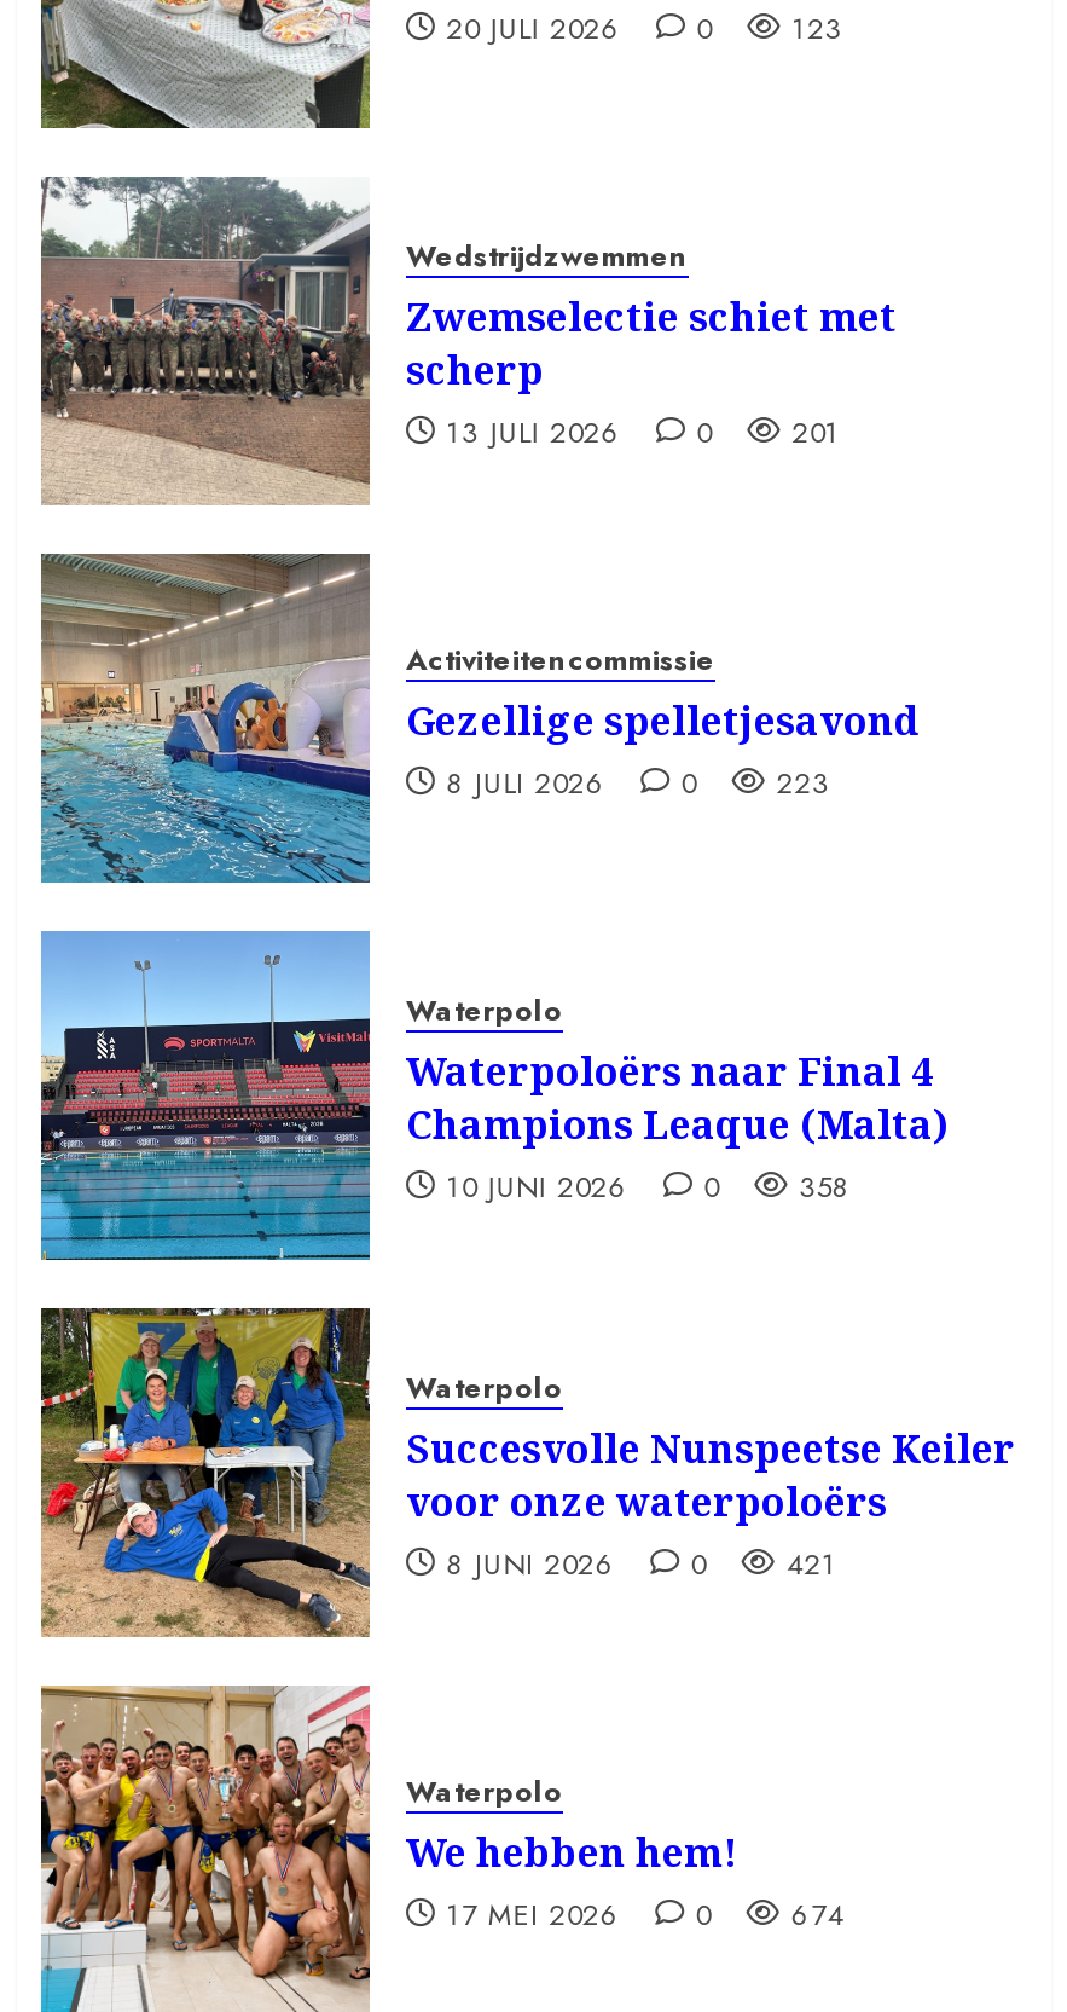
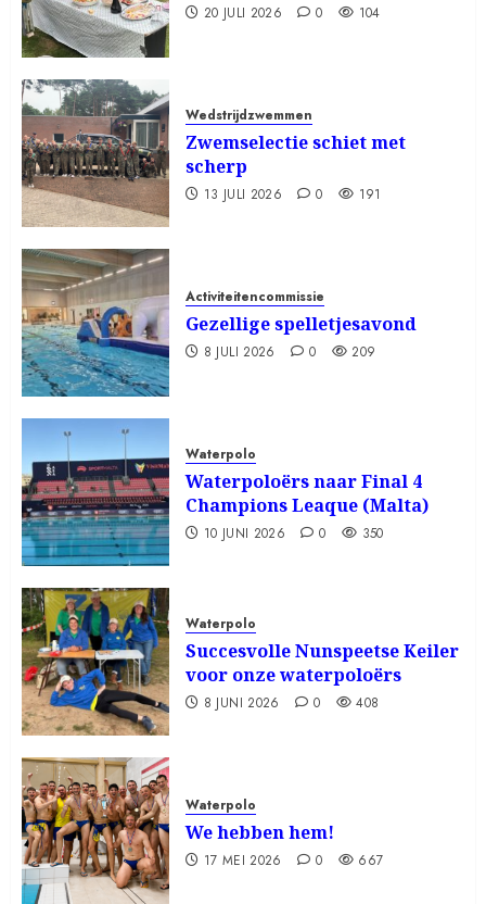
- 20 JULI 2026 0 123
+ 20 JULI 2026 0 104

- 13 JULI 2026 0 201
+ 13 JULI 2026 0 191

- 8 JULI 2026 0 223
+ 8 JULI 2026 0 209

- 10 JUNI 2026 0 358
+ 10 JUNI 2026 0 350

- 8 JUNI 2026 0 421
+ 8 JUNI 2026 0 408

- 17 MEI 2026 0 674
+ 17 MEI 2026 0 667
